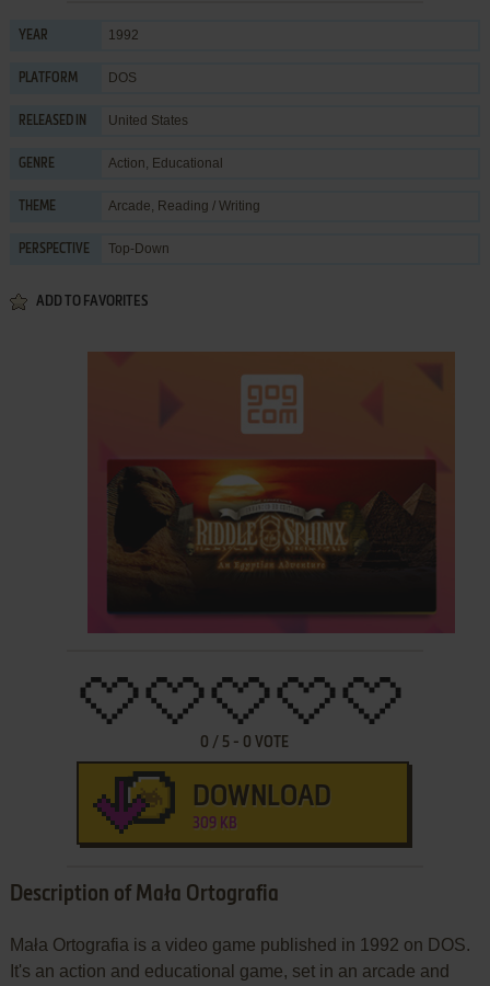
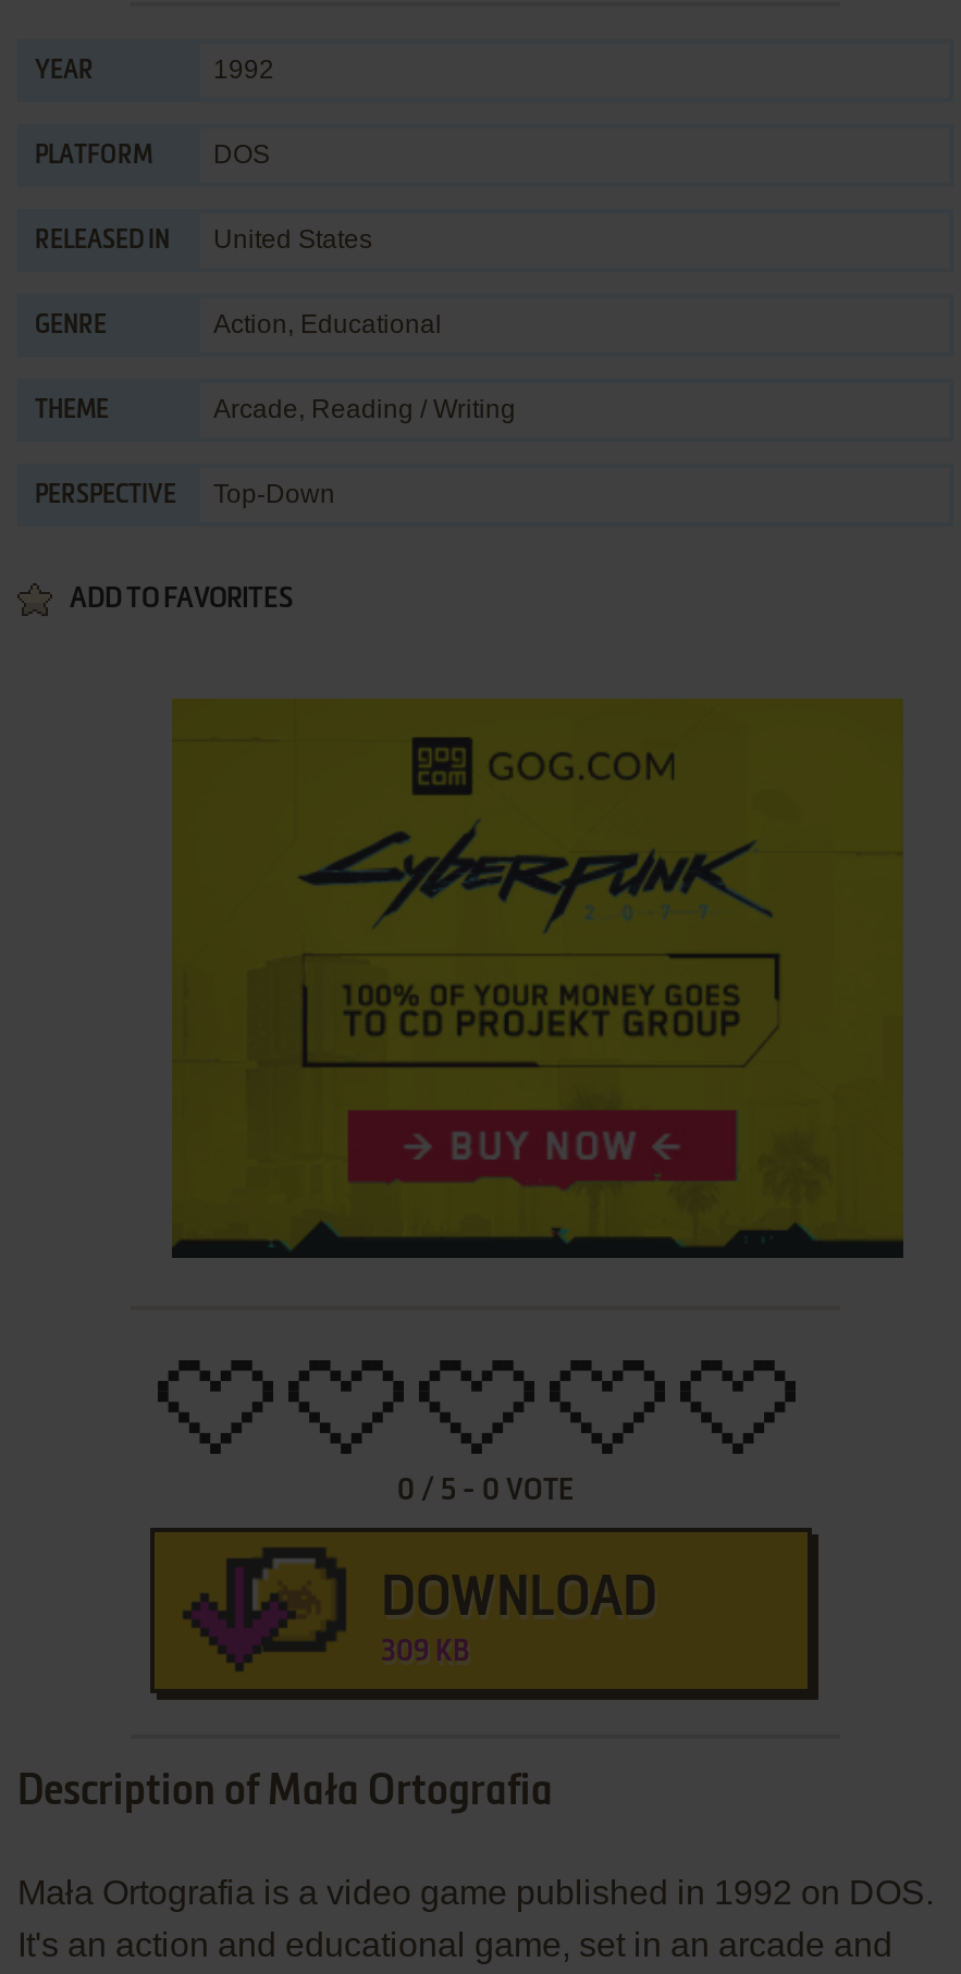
- [image]
+ [image]
